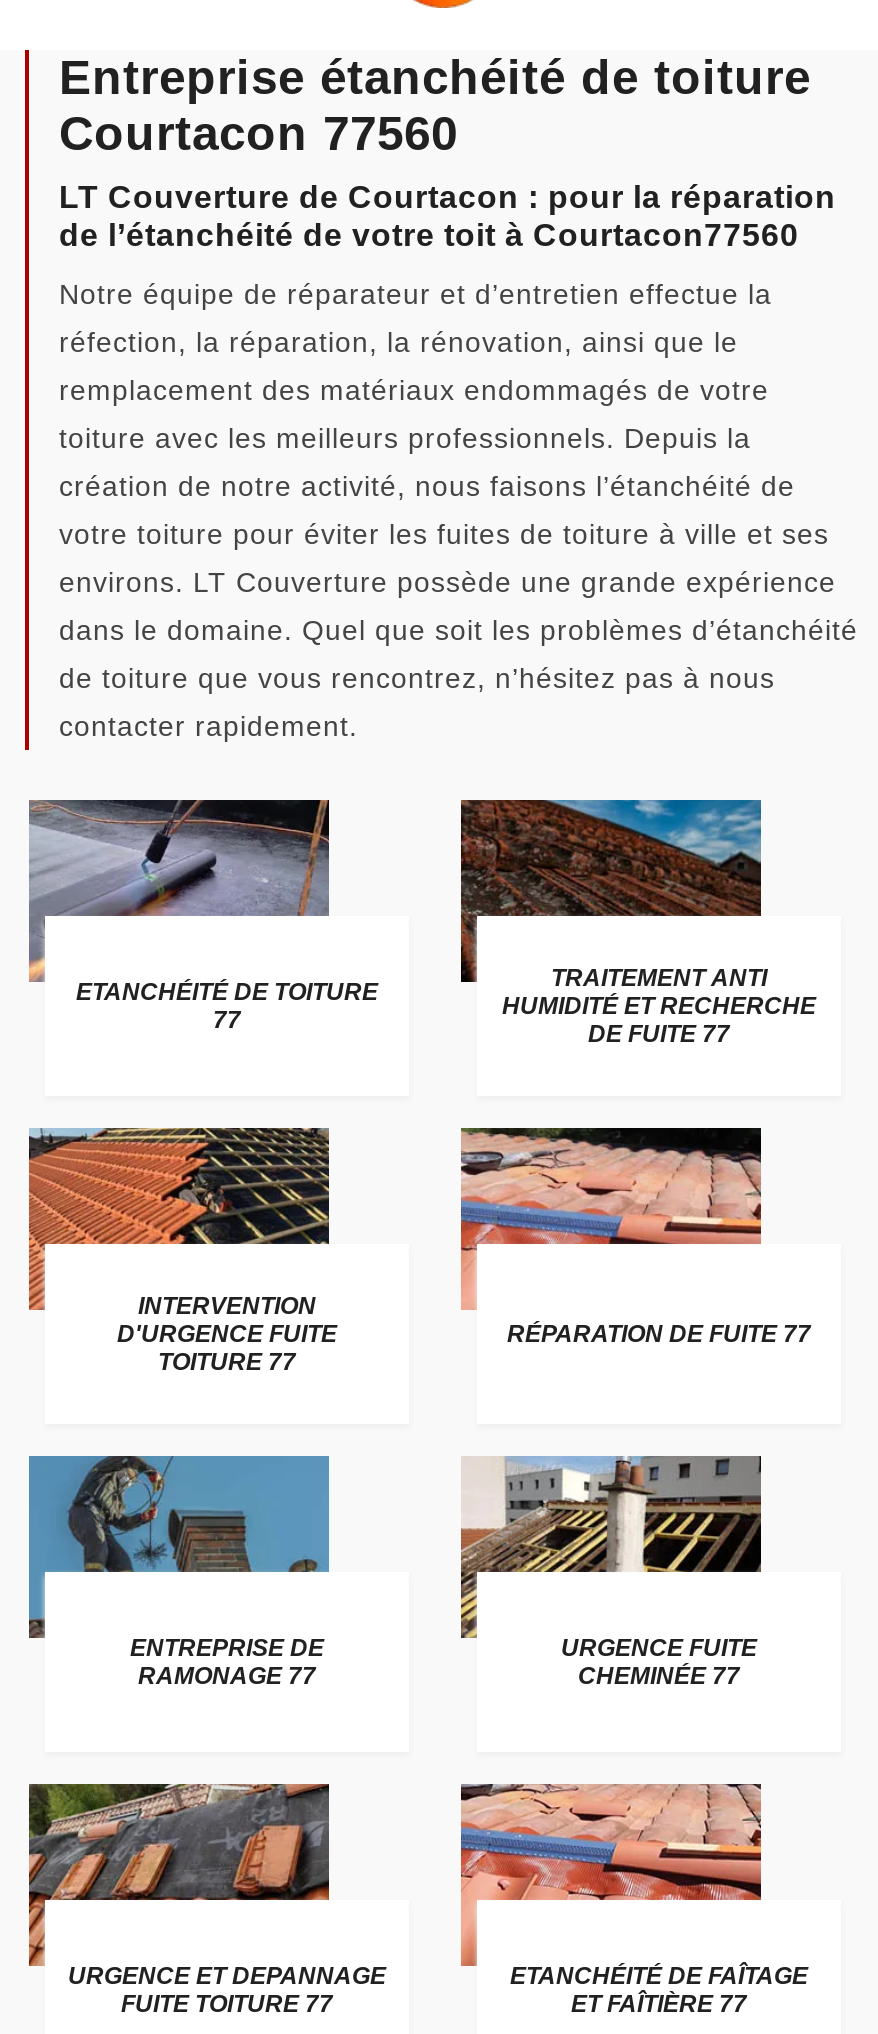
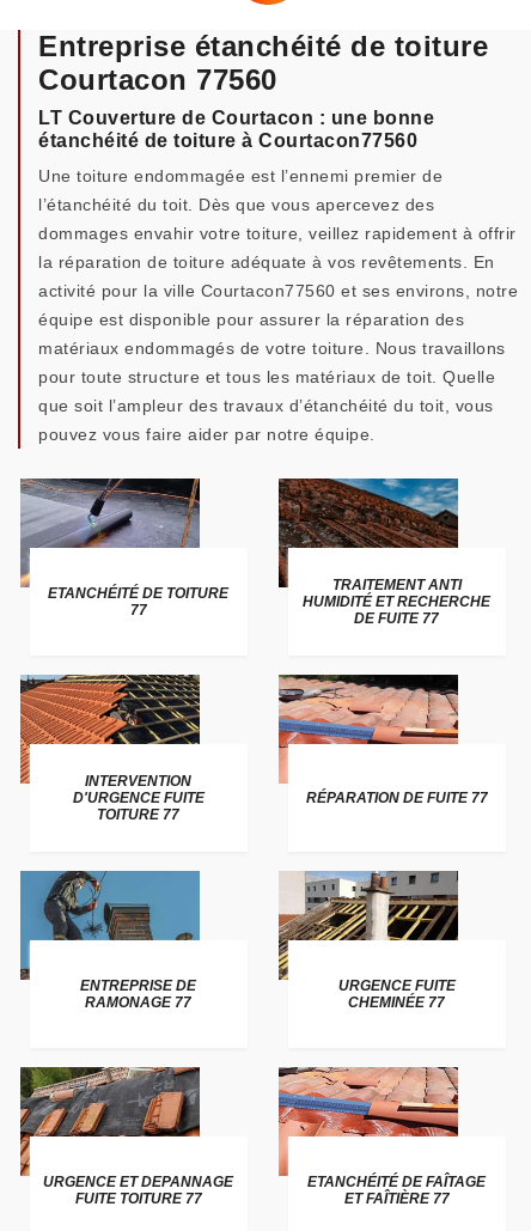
- LT Couverture de Courtacon : pour la réparation
- de l’étanchéité de votre toit à Courtacon77560
+ LT Couverture de Courtacon : une bonne
+ étanchéité de toiture à Courtacon77560

- Notre équipe de réparateur et d’entretien effectue la
+ Une toiture endommagée est l’ennemi premier de

- réfection, la réparation, la rénovation, ainsi que le
+ l’étanchéité du toit. Dès que vous apercevez des

- remplacement des matériaux endommagés de votre
+ dommages envahir votre toiture, veillez rapidement à offrir

- toiture avec les meilleurs professionnels. Depuis la
+ la réparation de toiture adéquate à vos revêtements. En

- création de notre activité, nous faisons l’étanchéité de
+ activité pour la ville Courtacon77560 et ses environs, notre

- votre toiture pour éviter les fuites de toiture à ville et ses
+ équipe est disponible pour assurer la réparation des

- environs. LT Couverture possède une grande expérience
+ matériaux endommagés de votre toiture. Nous travaillons

- dans le domaine. Quel que soit les problèmes d’étanchéité
+ pour toute structure et tous les matériaux de toit. Quelle

- de toiture que vous rencontrez, n’hésitez pas à nous
+ que soit l’ampleur des travaux d’étanchéité du toit, vous

- contacter rapidement.
+ pouvez vous faire aider par notre équipe.
